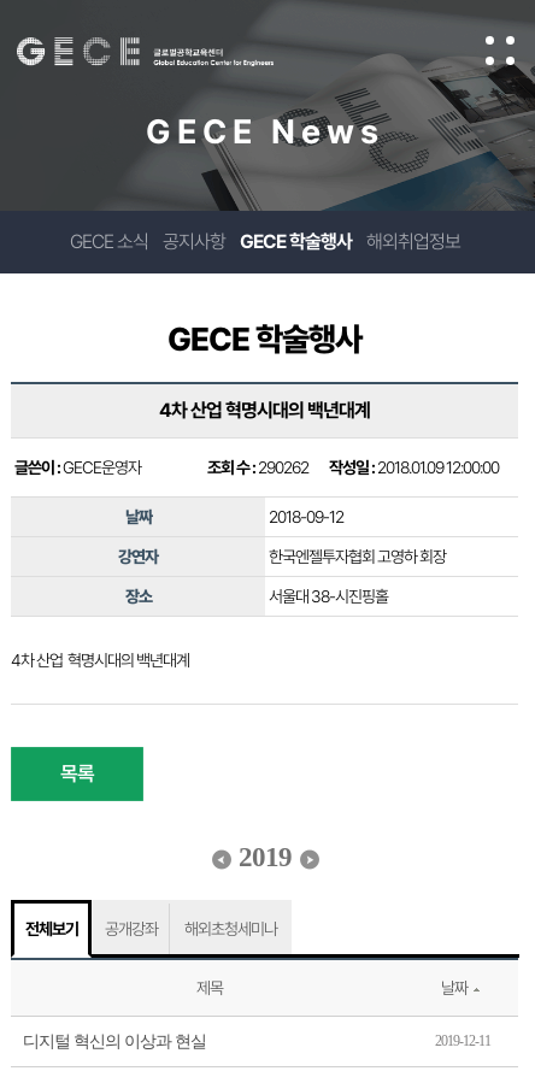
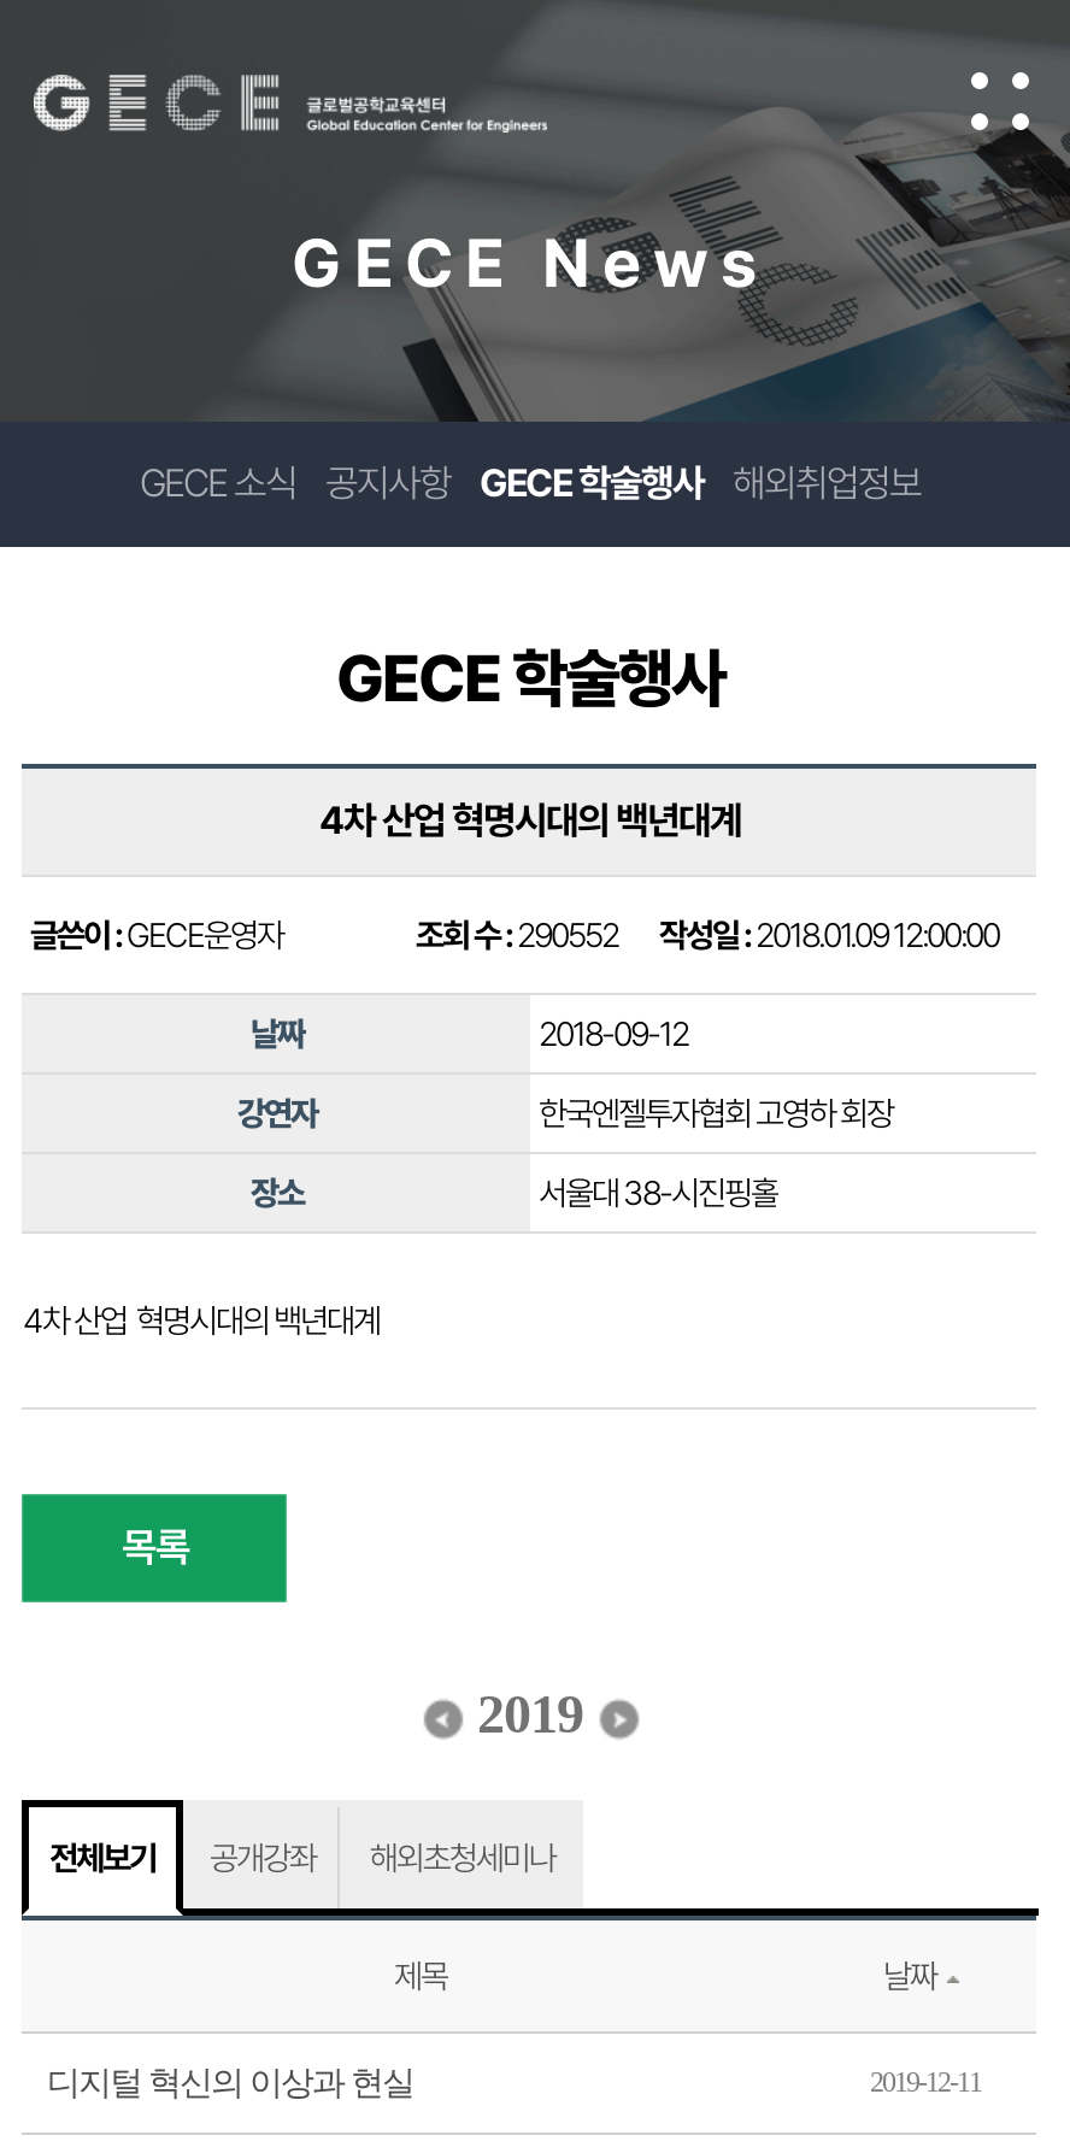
- 조회 수 : 290262 작성일 : 2018.01.09 12:00:00
+ 조회 수 : 290552 작성일 : 2018.01.09 12:00:00
